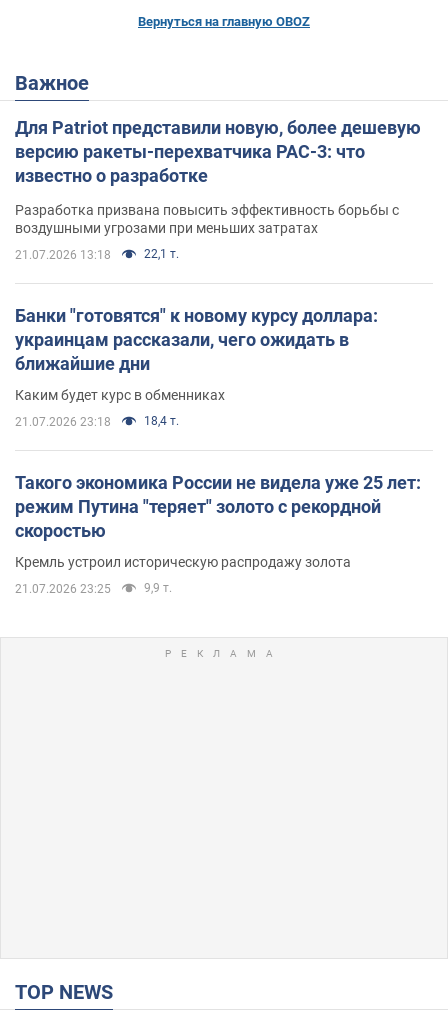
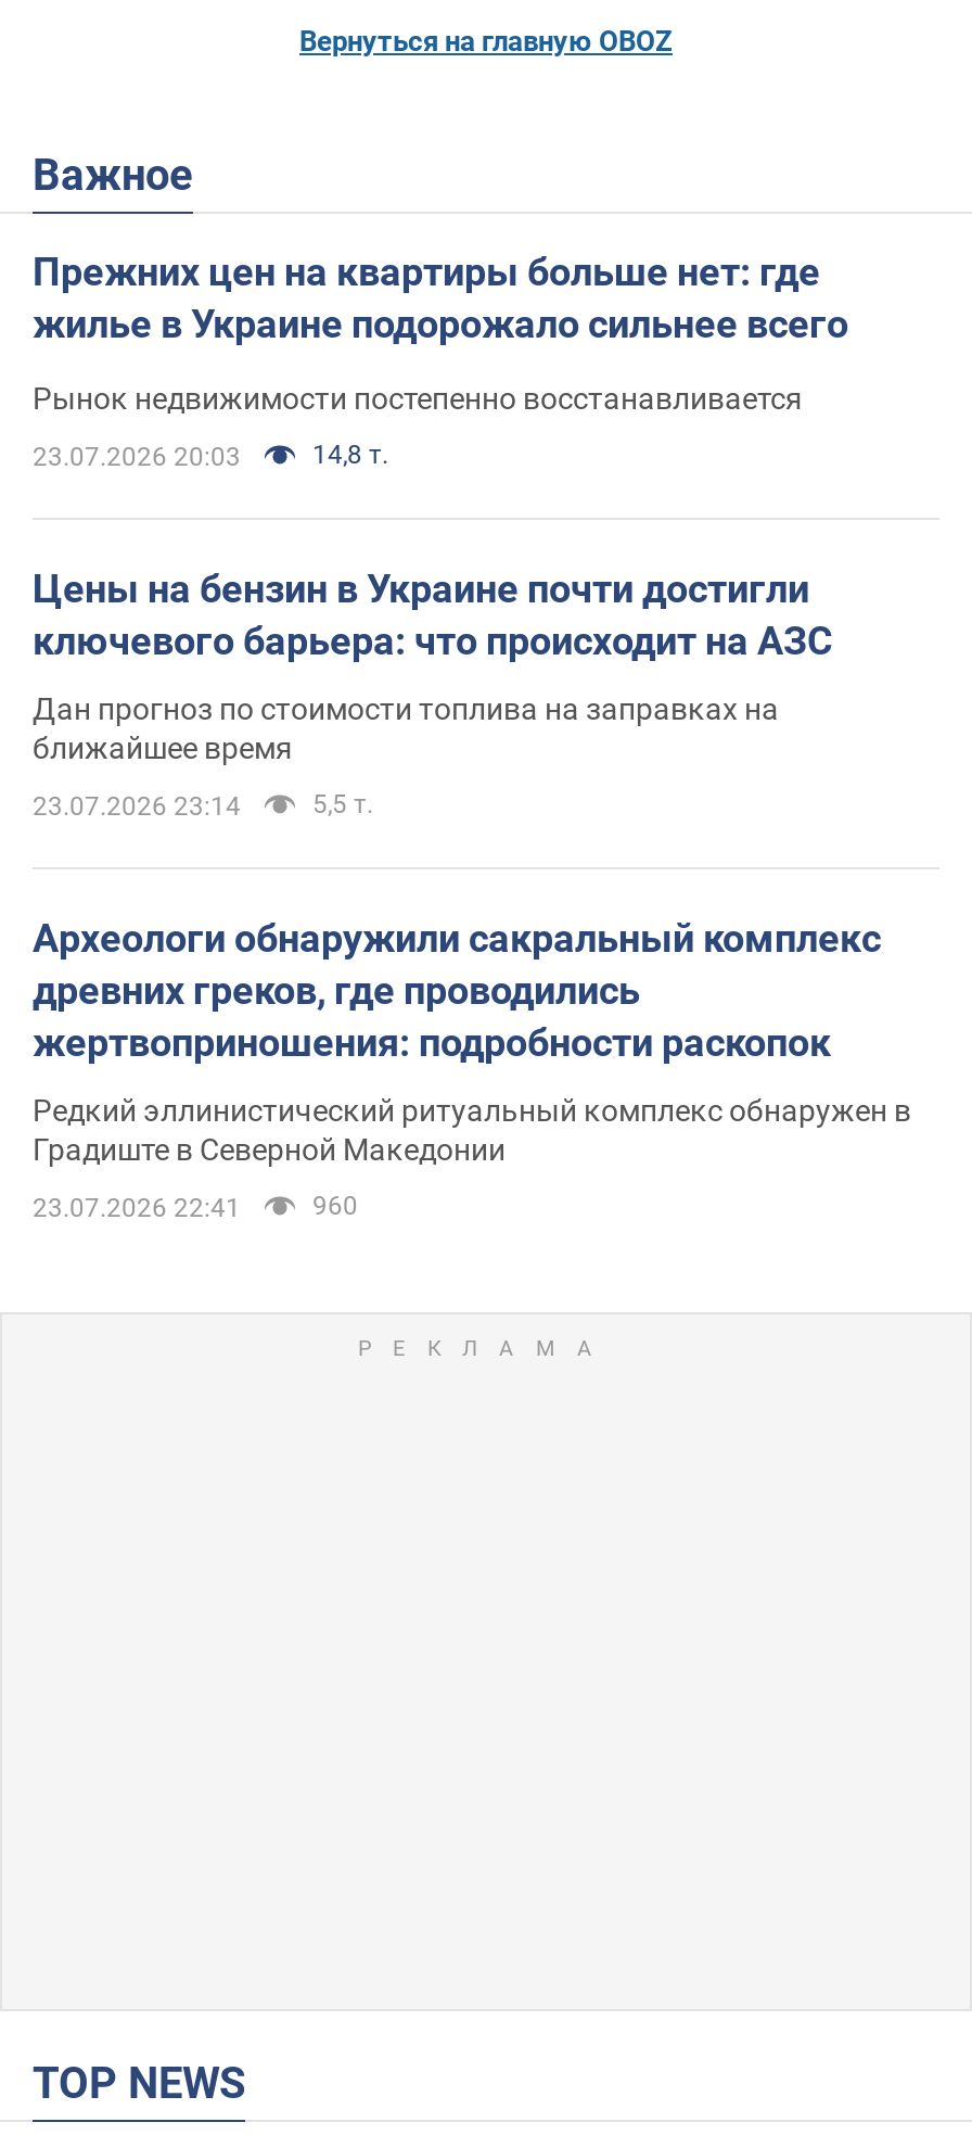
- Для Patriot представили новую, более дешевую
- версию ракеты-перехватчика PAC-3: что
- известно о разработке
+ Прежних цен на квартиры больше нет: где
+ жилье в Украине подорожало сильнее всего

- Разработка призвана повысить эффективность борьбы с
- воздушными угрозами при меньших затратах
+ Рынок недвижимости постепенно восстанавливается

- 21.07.2026 13:18
- 22,1 т.
+ 23.07.2026 20:03
+ 14,8 т.

- Банки "готовятся" к новому курсу доллара:
- украинцам рассказали, чего ожидать в
- ближайшие дни
+ Цены на бензин в Украине почти достигли
+ ключевого барьера: что происходит на АЗС

- Каким будет курс в обменниках
+ Дан прогноз по стоимости топлива на заправках на
+ ближайшее время

- 21.07.2026 23:18
- 18,4 т.
+ 23.07.2026 23:14
+ 5,5 т.

- Такого экономика России не видела уже 25 лет:
- режим Путина "теряет" золото с рекордной
- скоростью
+ Археологи обнаружили сакральный комплекс
+ древних греков, где проводились
+ жертвоприношения: подробности раскопок

- Кремль устроил историческую распродажу золота
+ Редкий эллинистический ритуальный комплекс обнаружен в
+ Градиште в Северной Македонии

- 21.07.2026 23:25
- 9,9 т.
+ 23.07.2026 22:41
+ 960
